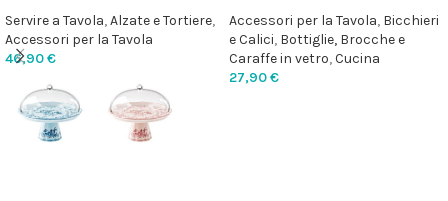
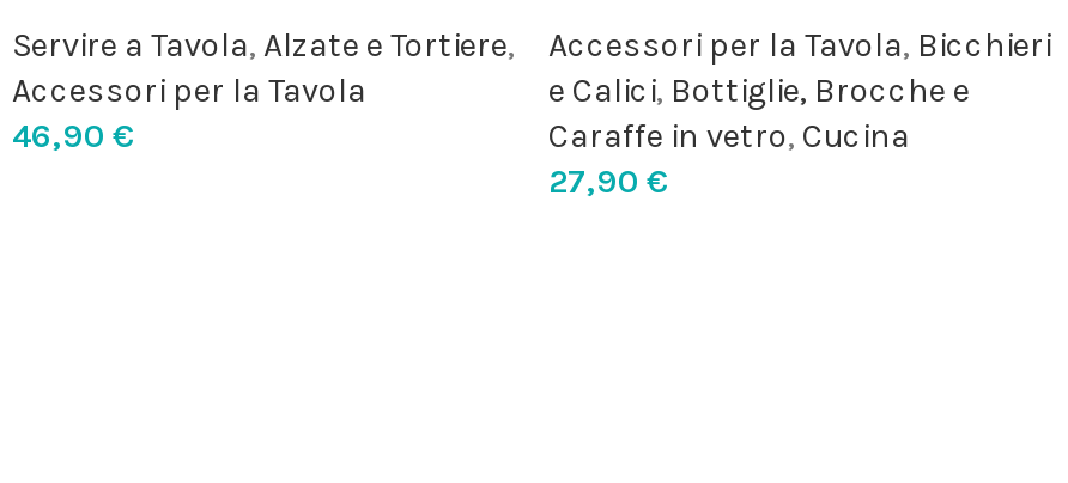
- [image]

- [image]
